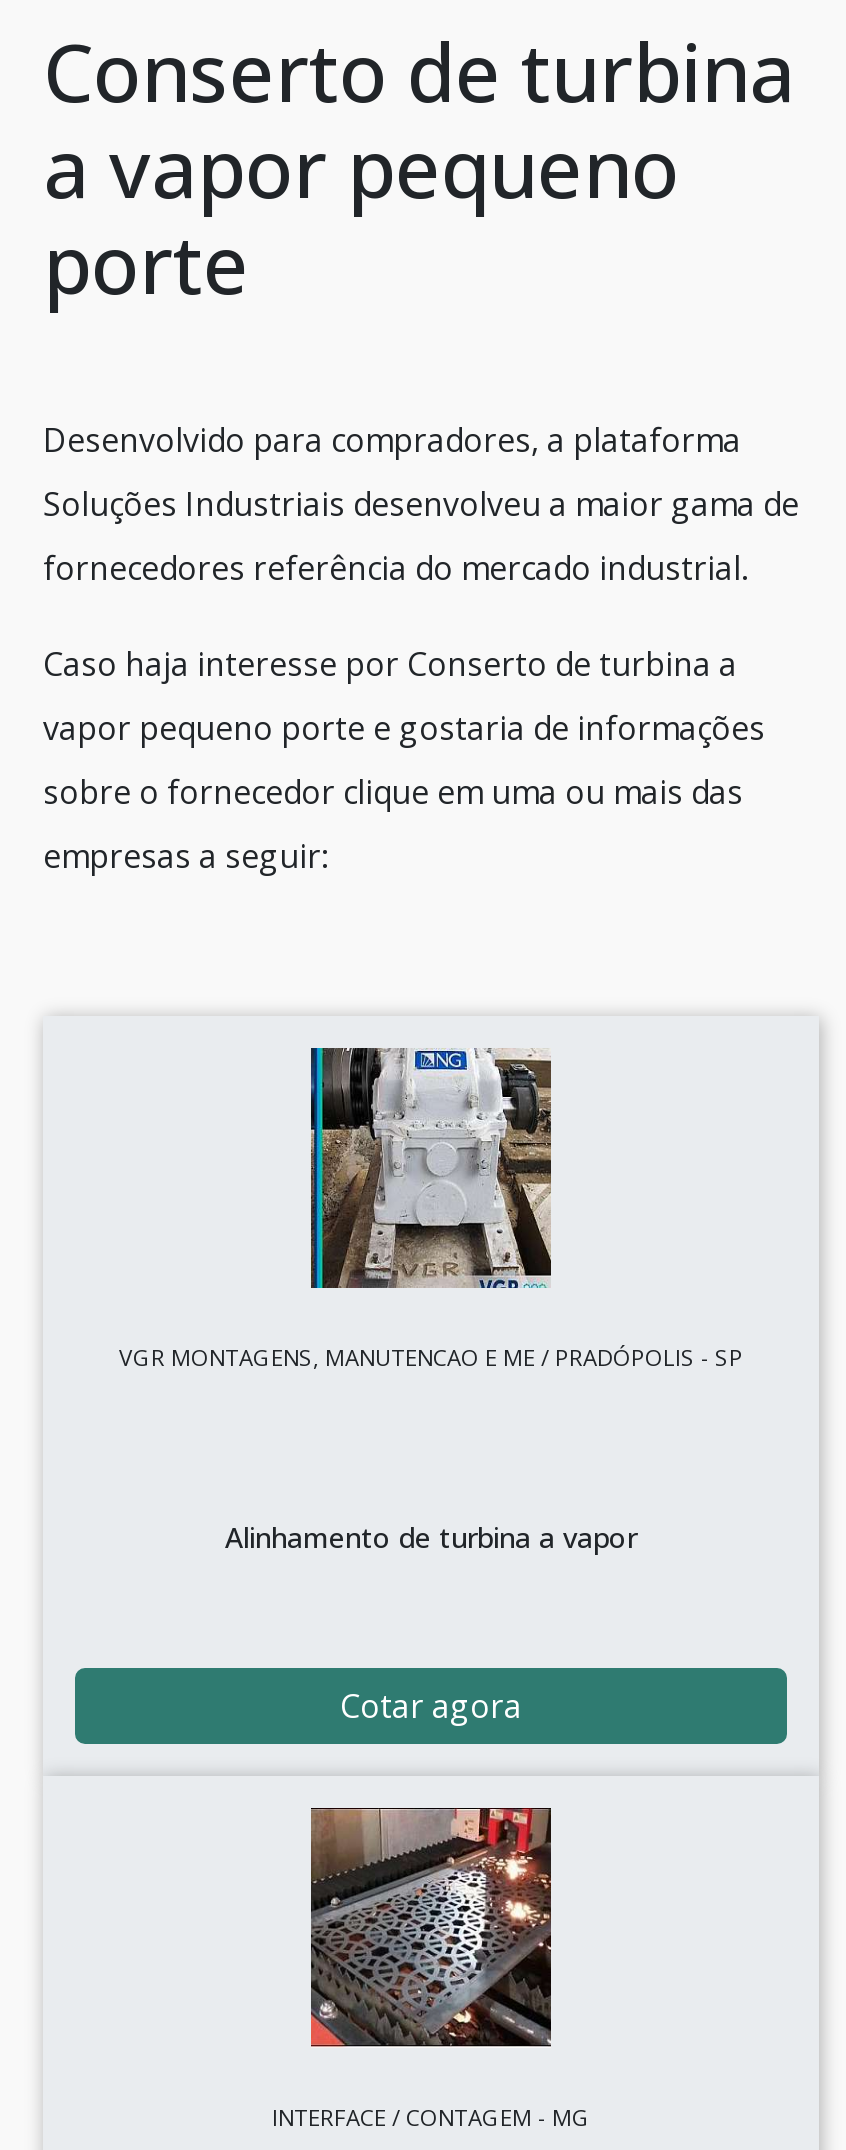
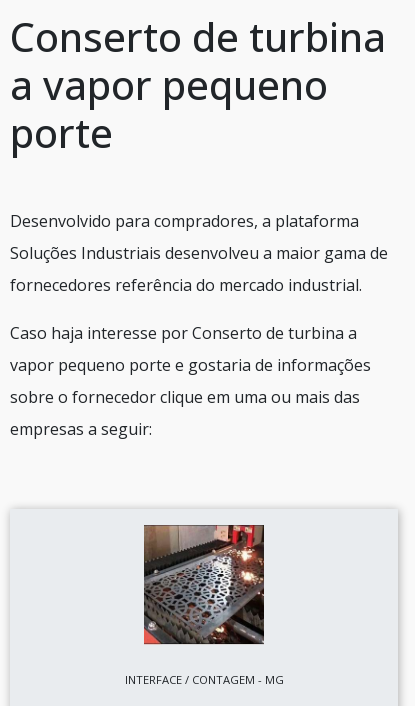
- [image]
- VGR MONTAGENS, MANUTENCAO E ME / PRADÓPOLIS - SP

- Alinhamento de turbina a vapor

- Cotar agora
